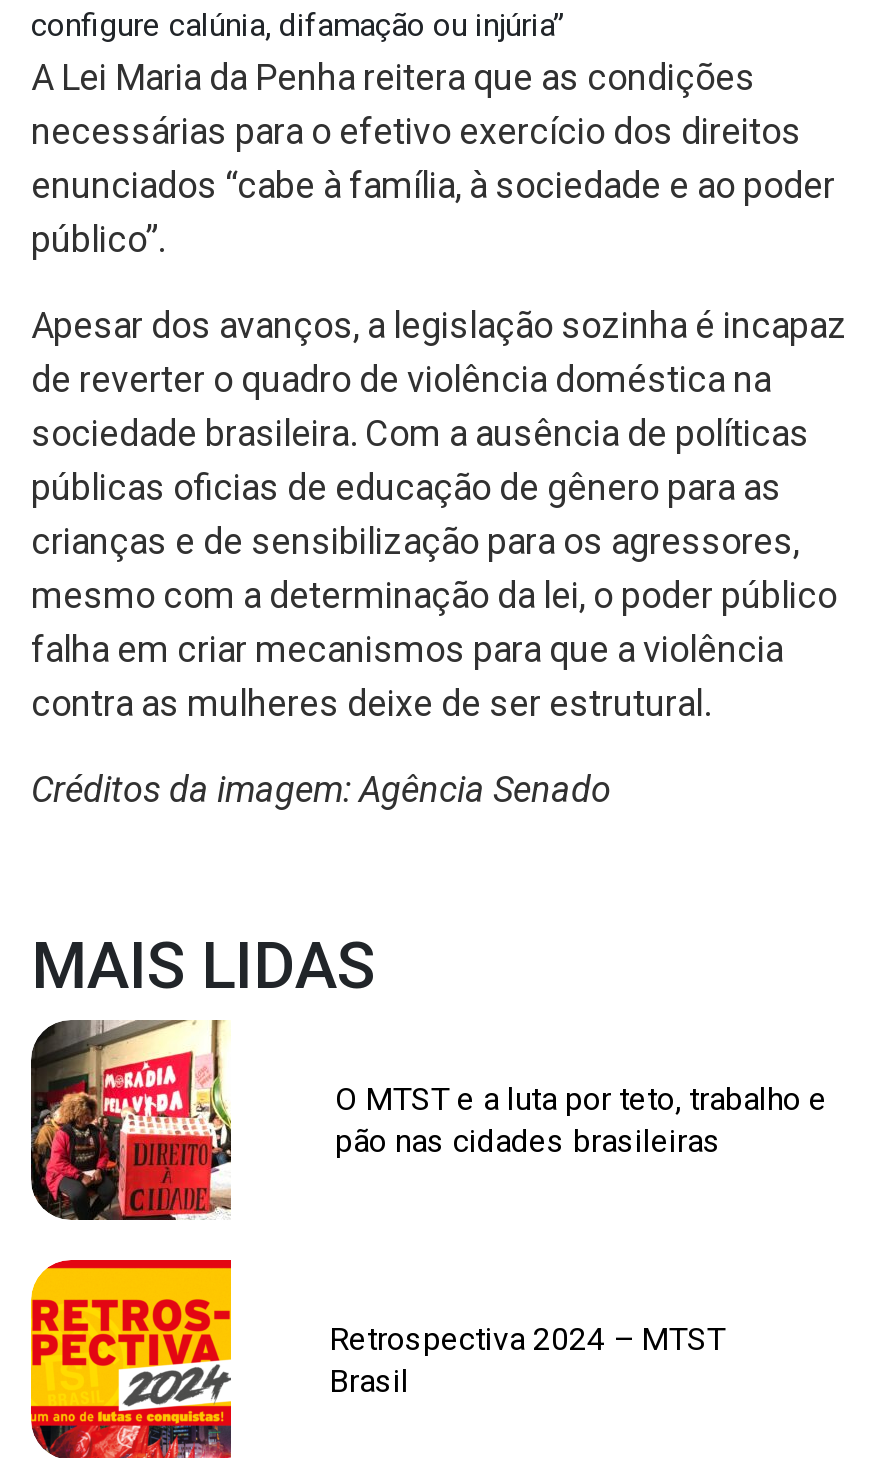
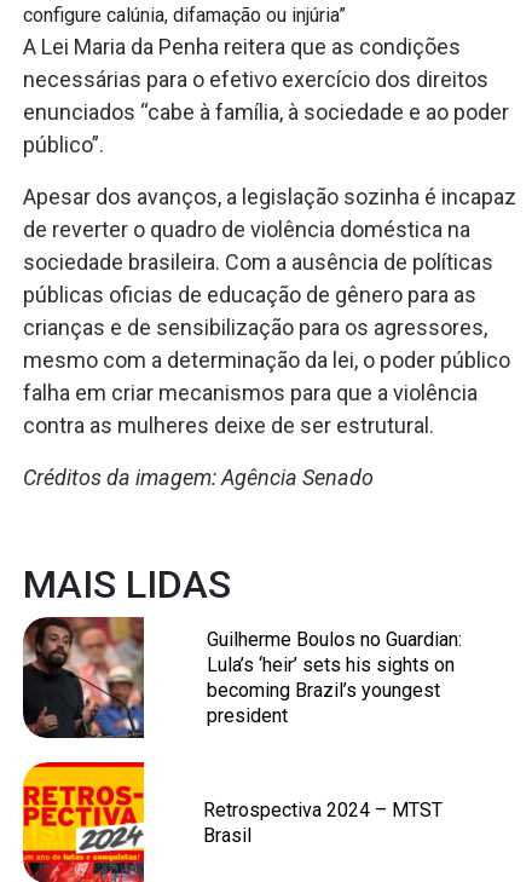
- [image]
+ [image]

- O MTST e a luta por teto, trabalho e
- pão nas cidades brasileiras
+ Guilherme Boulos no Guardian:
+ Lula’s ‘heir’ sets his sights on
+ becoming Brazil’s youngest
+ president
